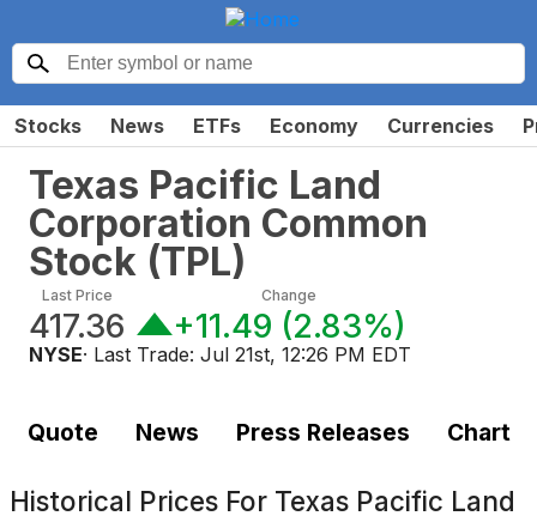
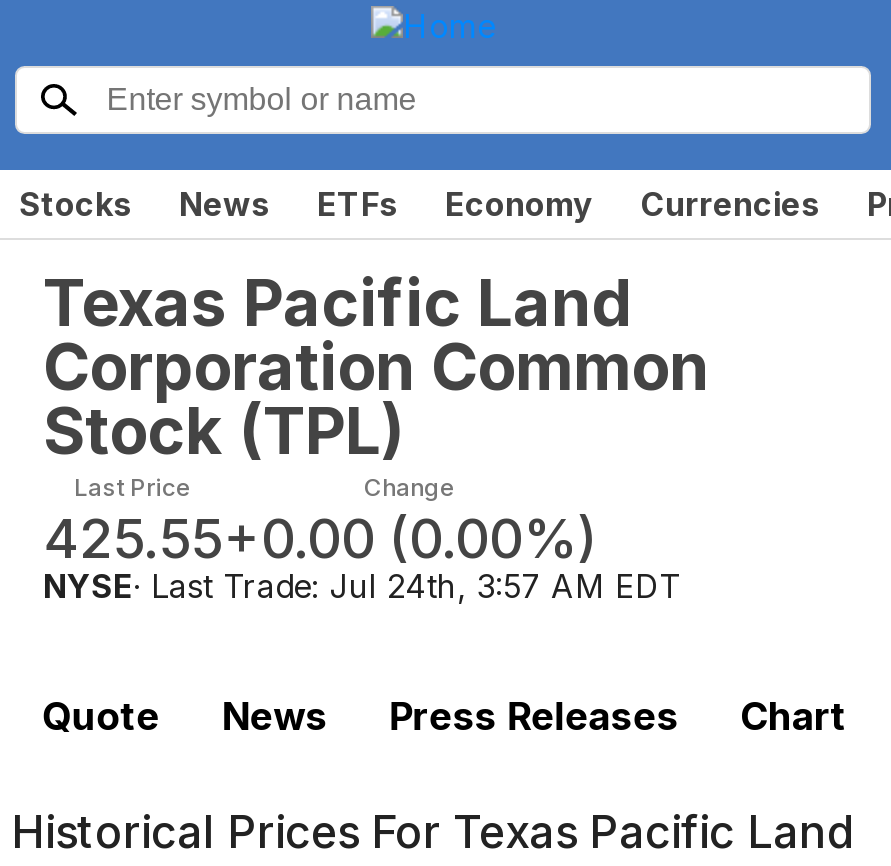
- 417.36
+ 425.55

- +11.49 (2.83%)
+ +0.00 (0.00%)

- NYSE · Last Trade: Jul 21st, 12:26 PM EDT
+ NYSE · Last Trade: Jul 24th, 3:57 AM EDT
